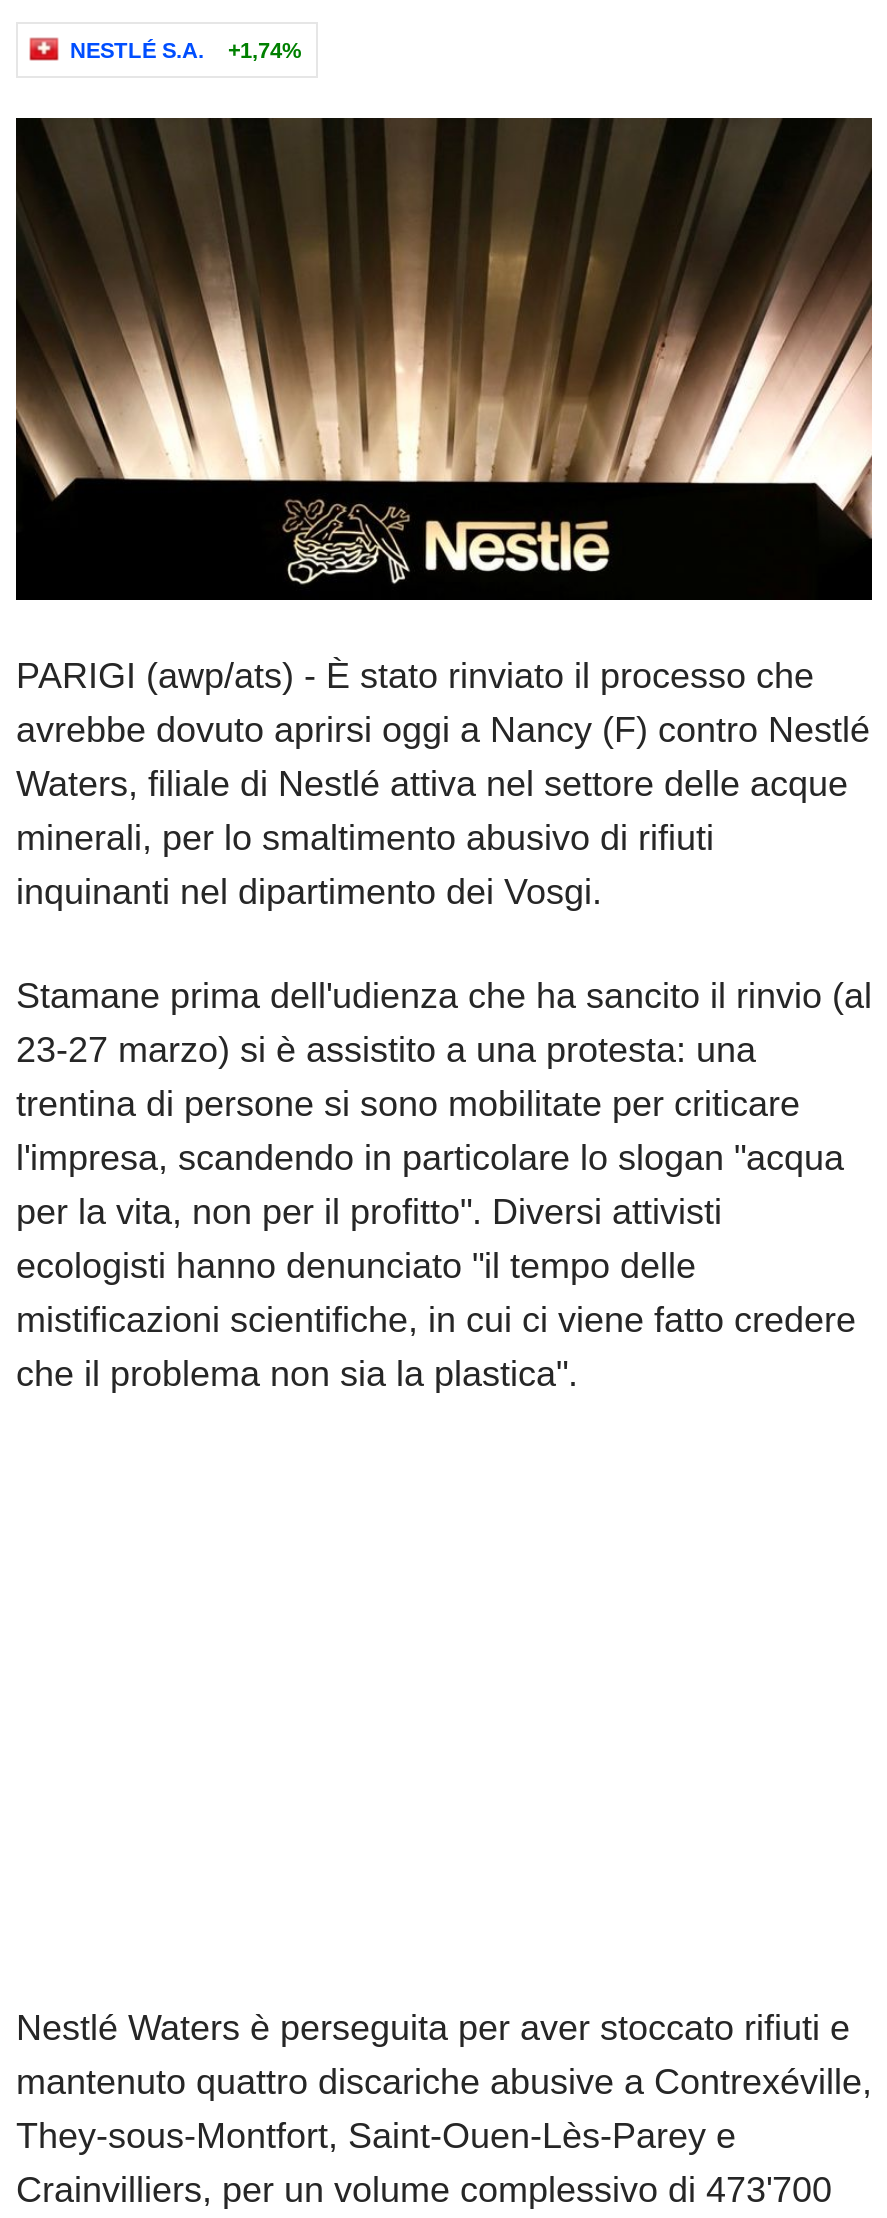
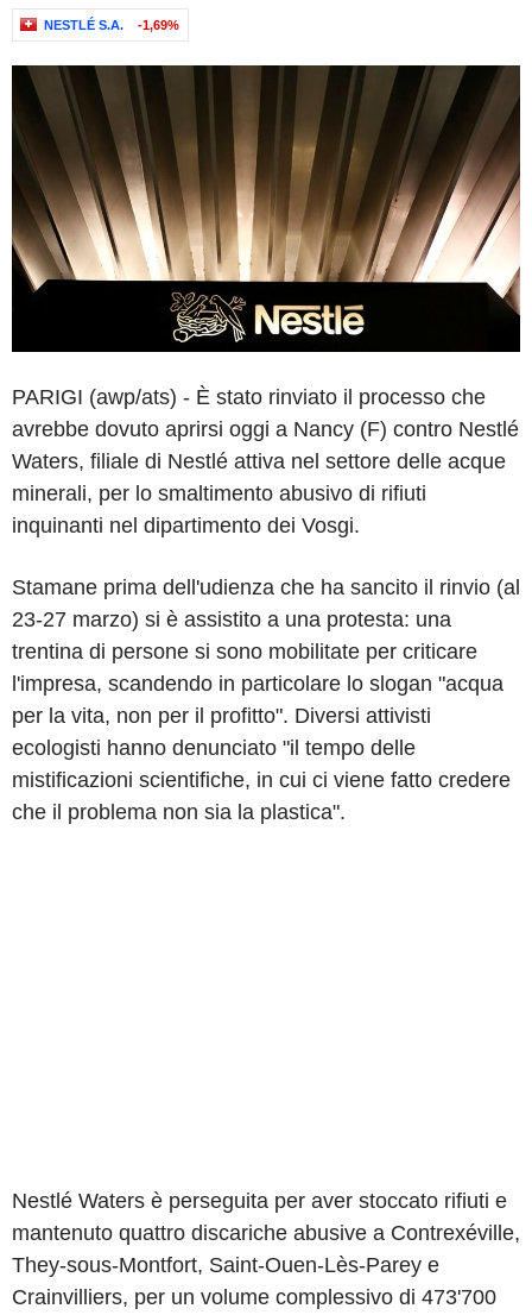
- NESTLÉ S.A. +1,74%
+ NESTLÉ S.A. -1,69%
